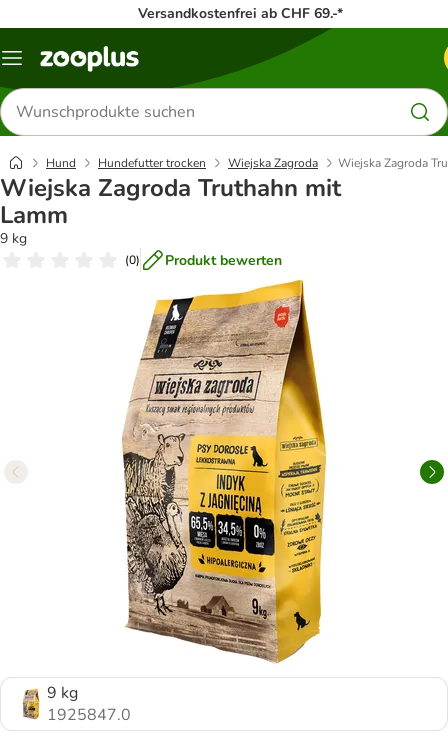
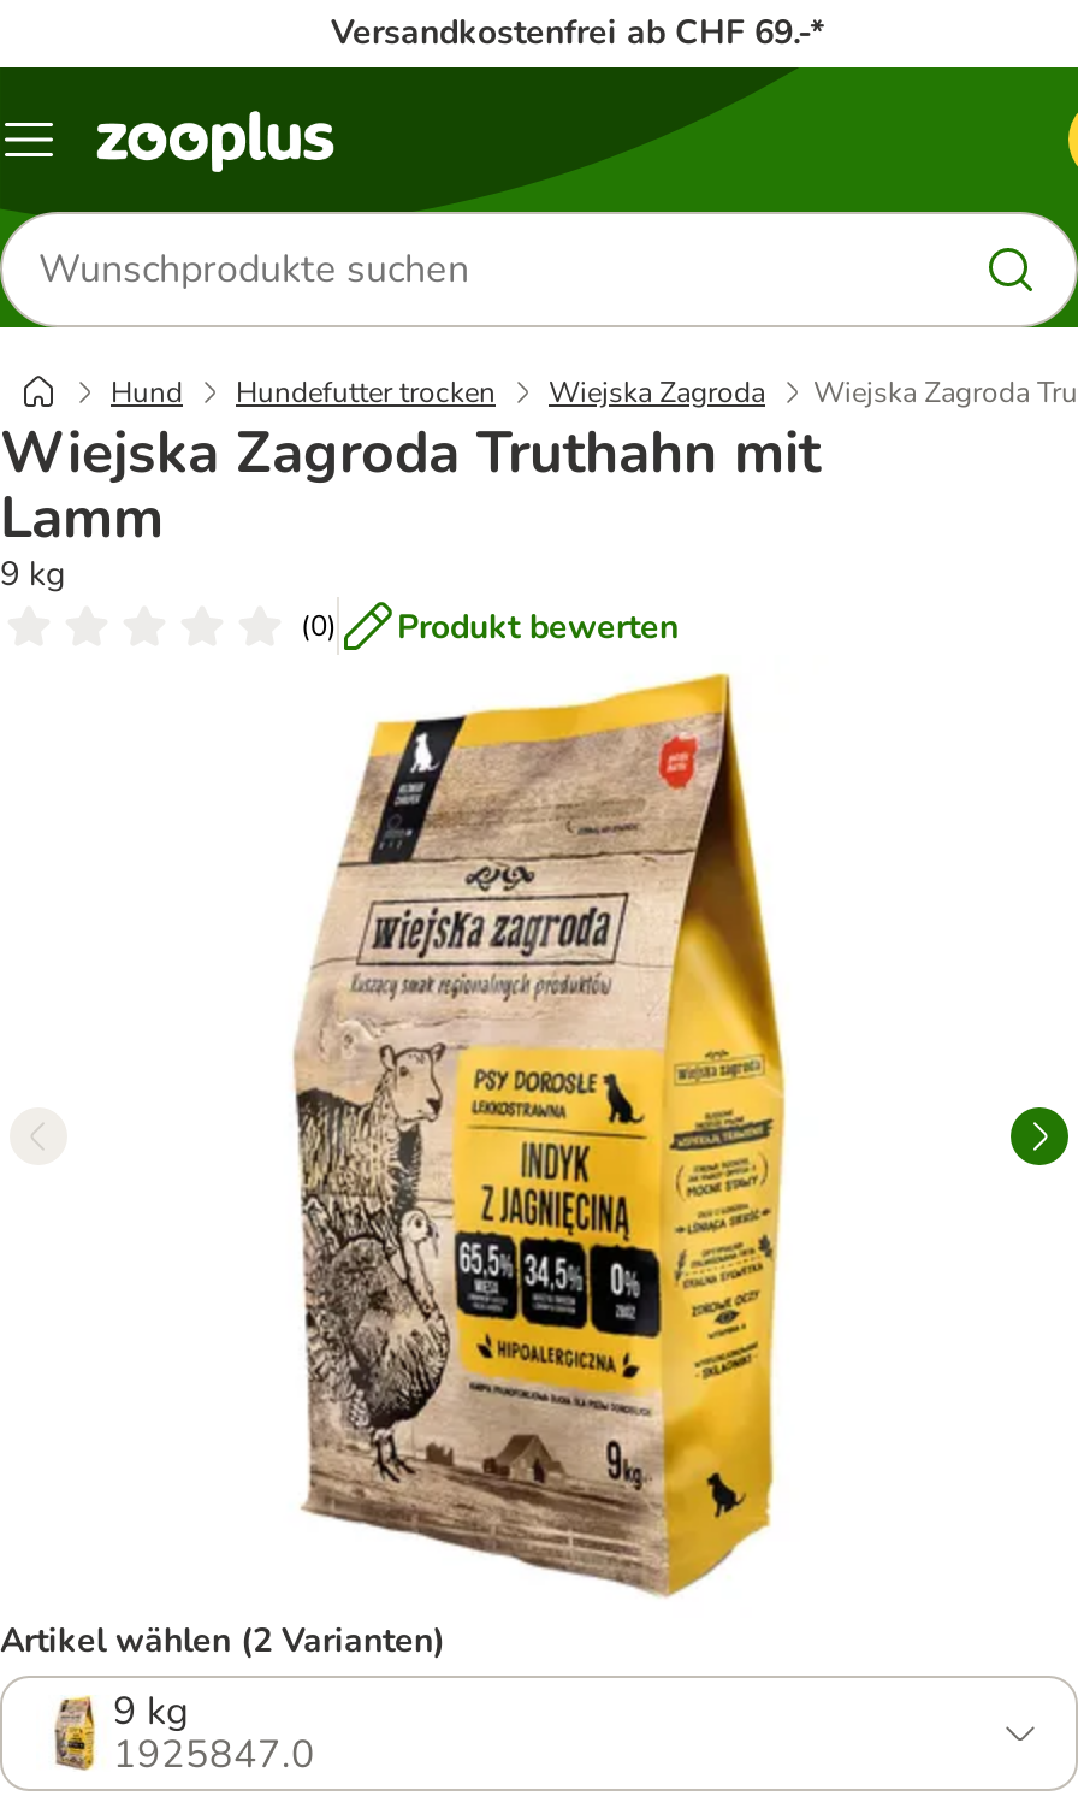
+ Artikel wählen (2 Varianten)
